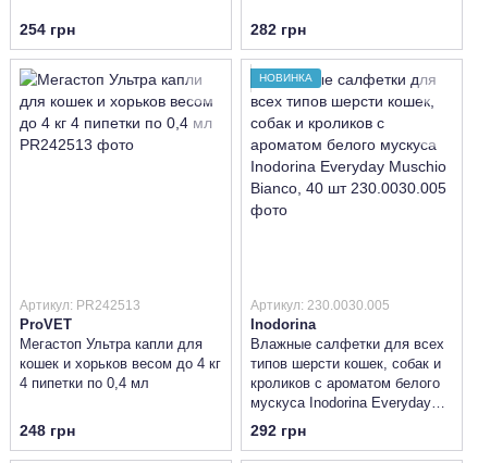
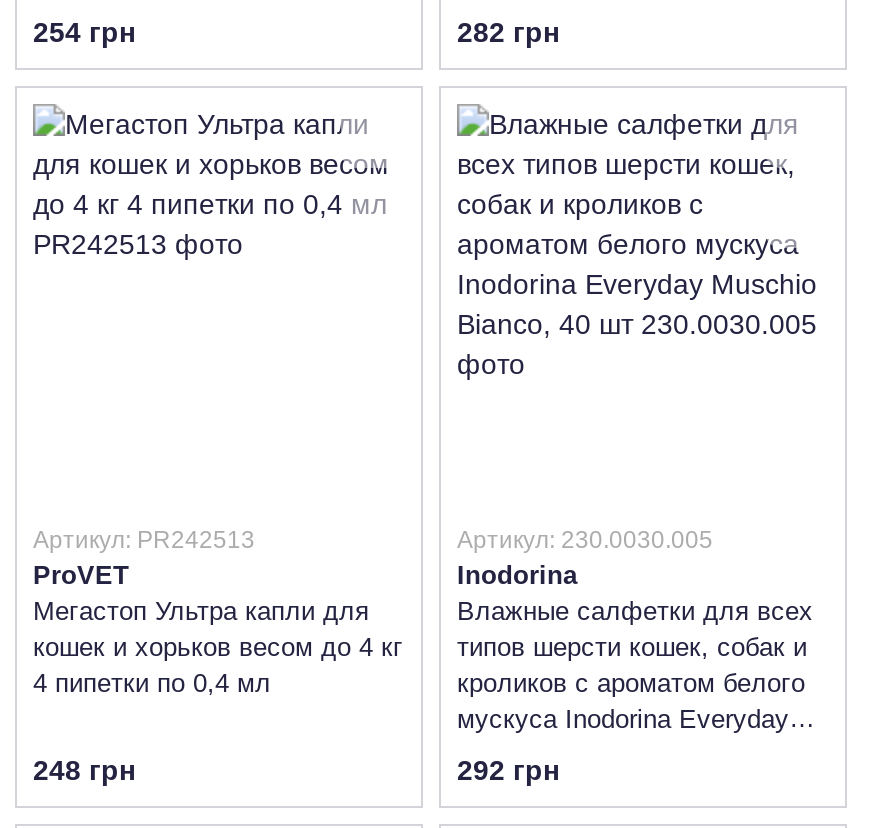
- НОВИНКА
